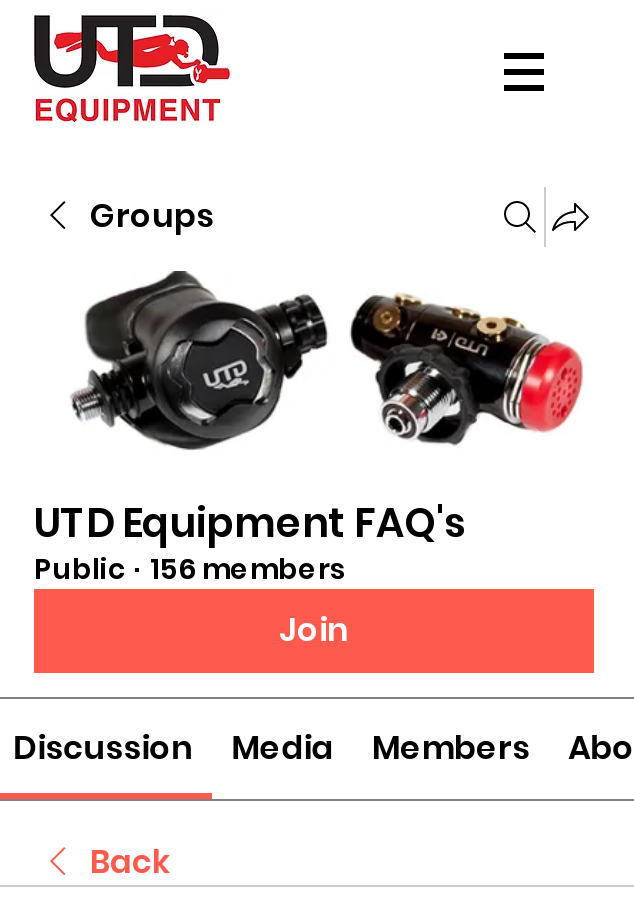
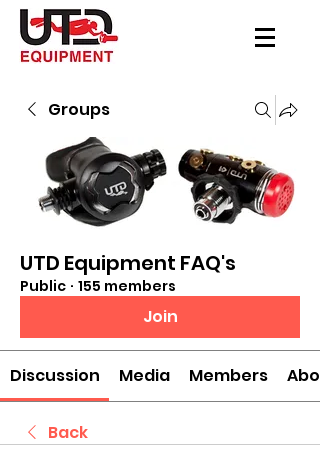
- Public · 156 members
+ Public · 155 members
